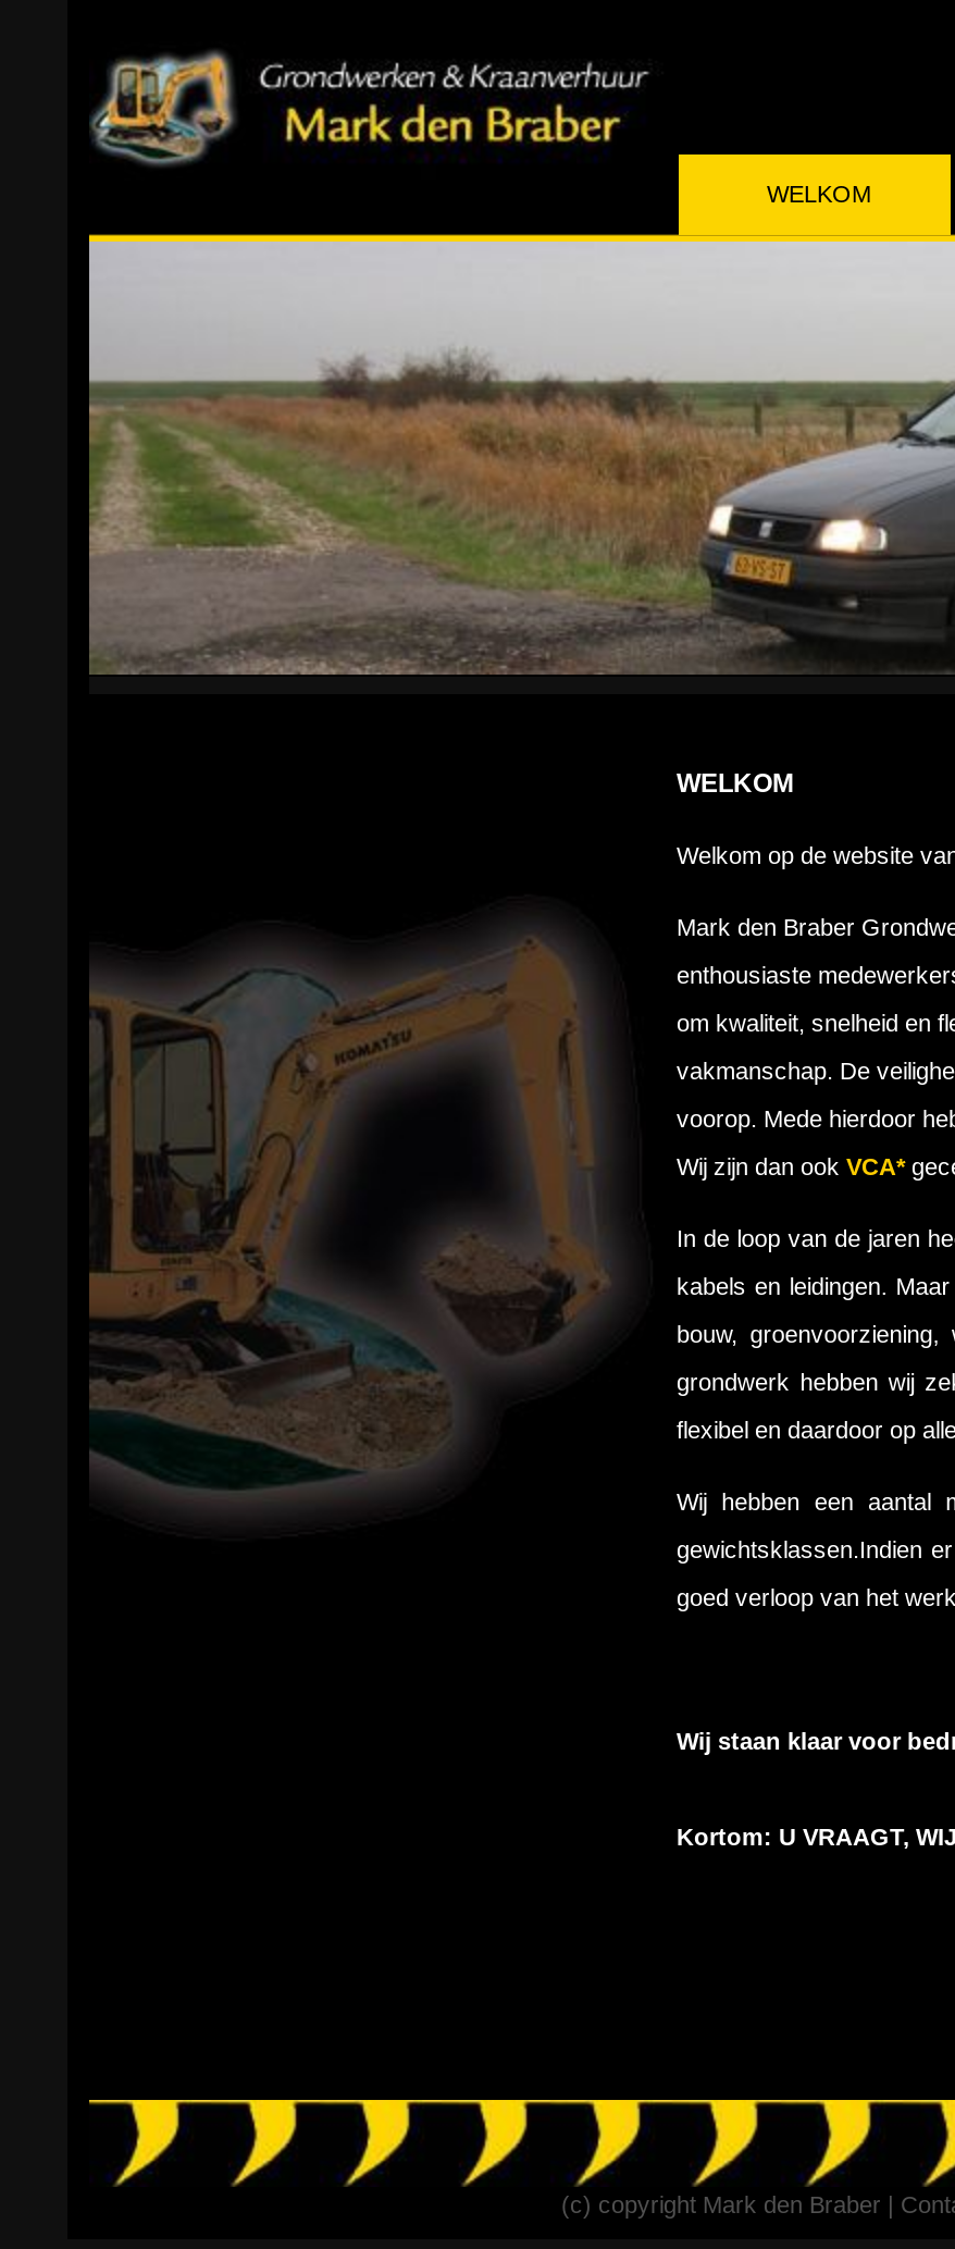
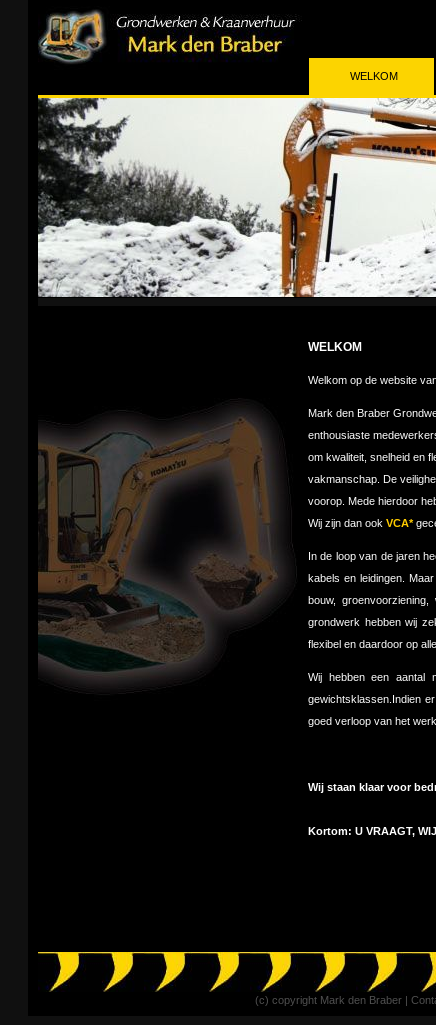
- [image]
+ [image]
